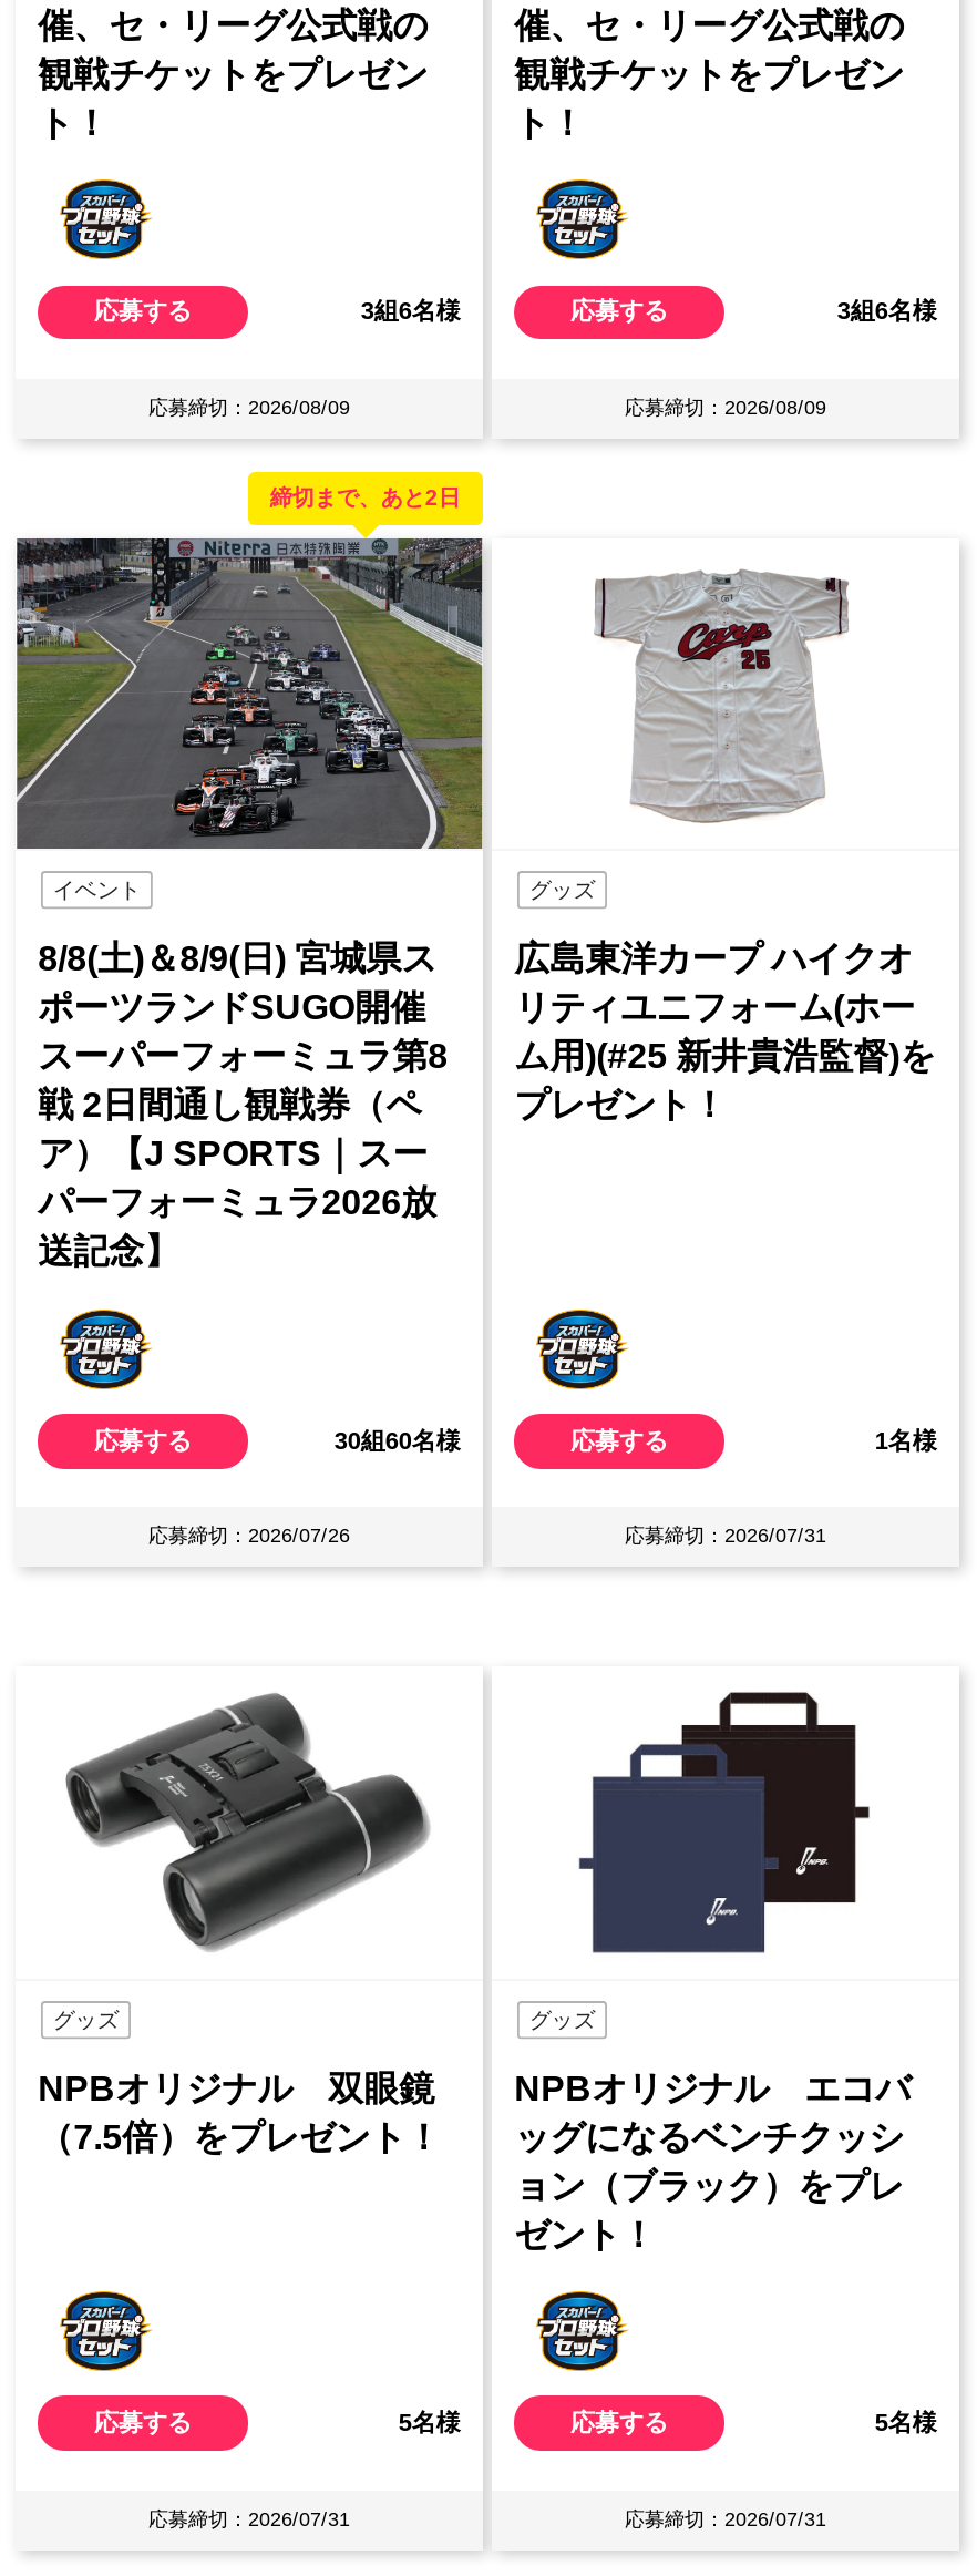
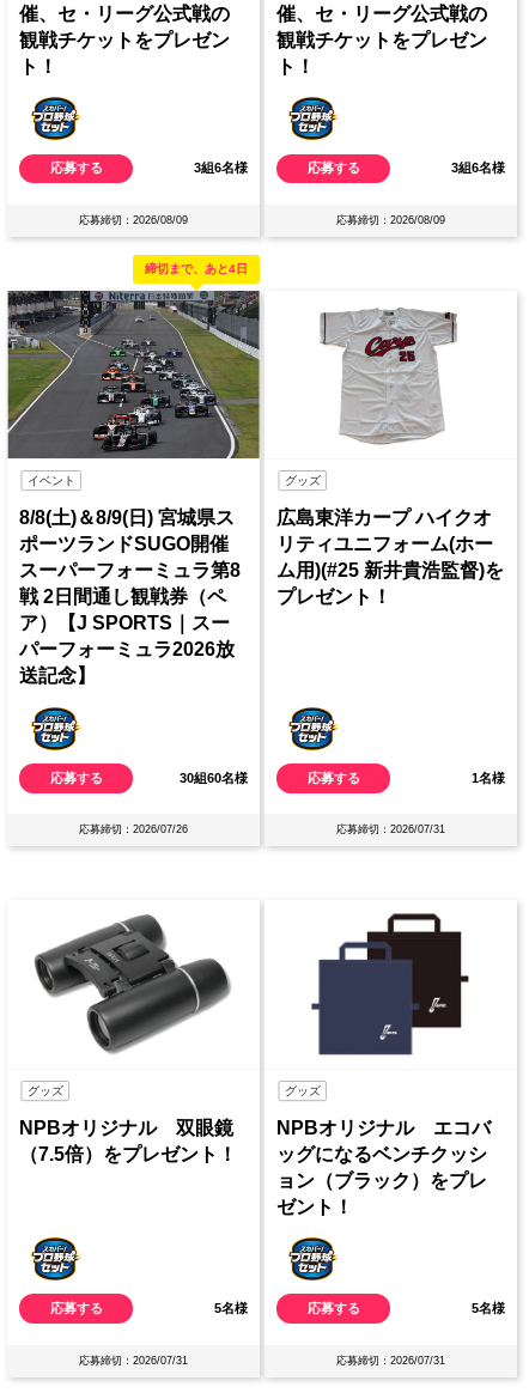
- 締切まで、あと2日
+ 締切まで、あと4日
